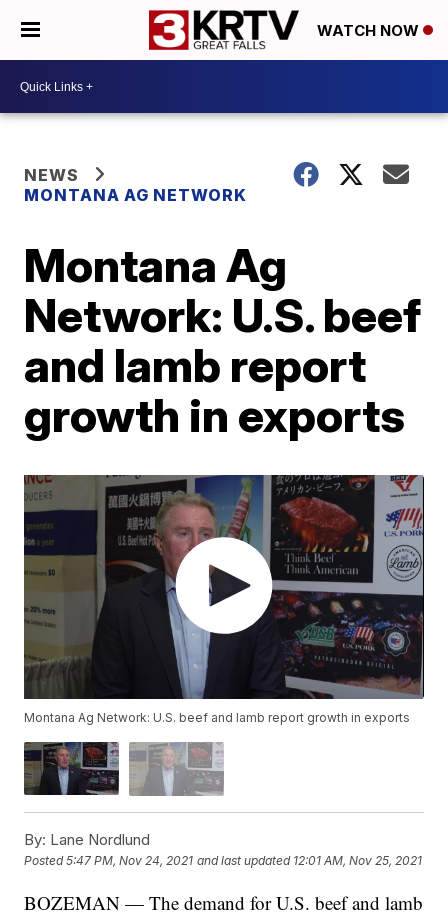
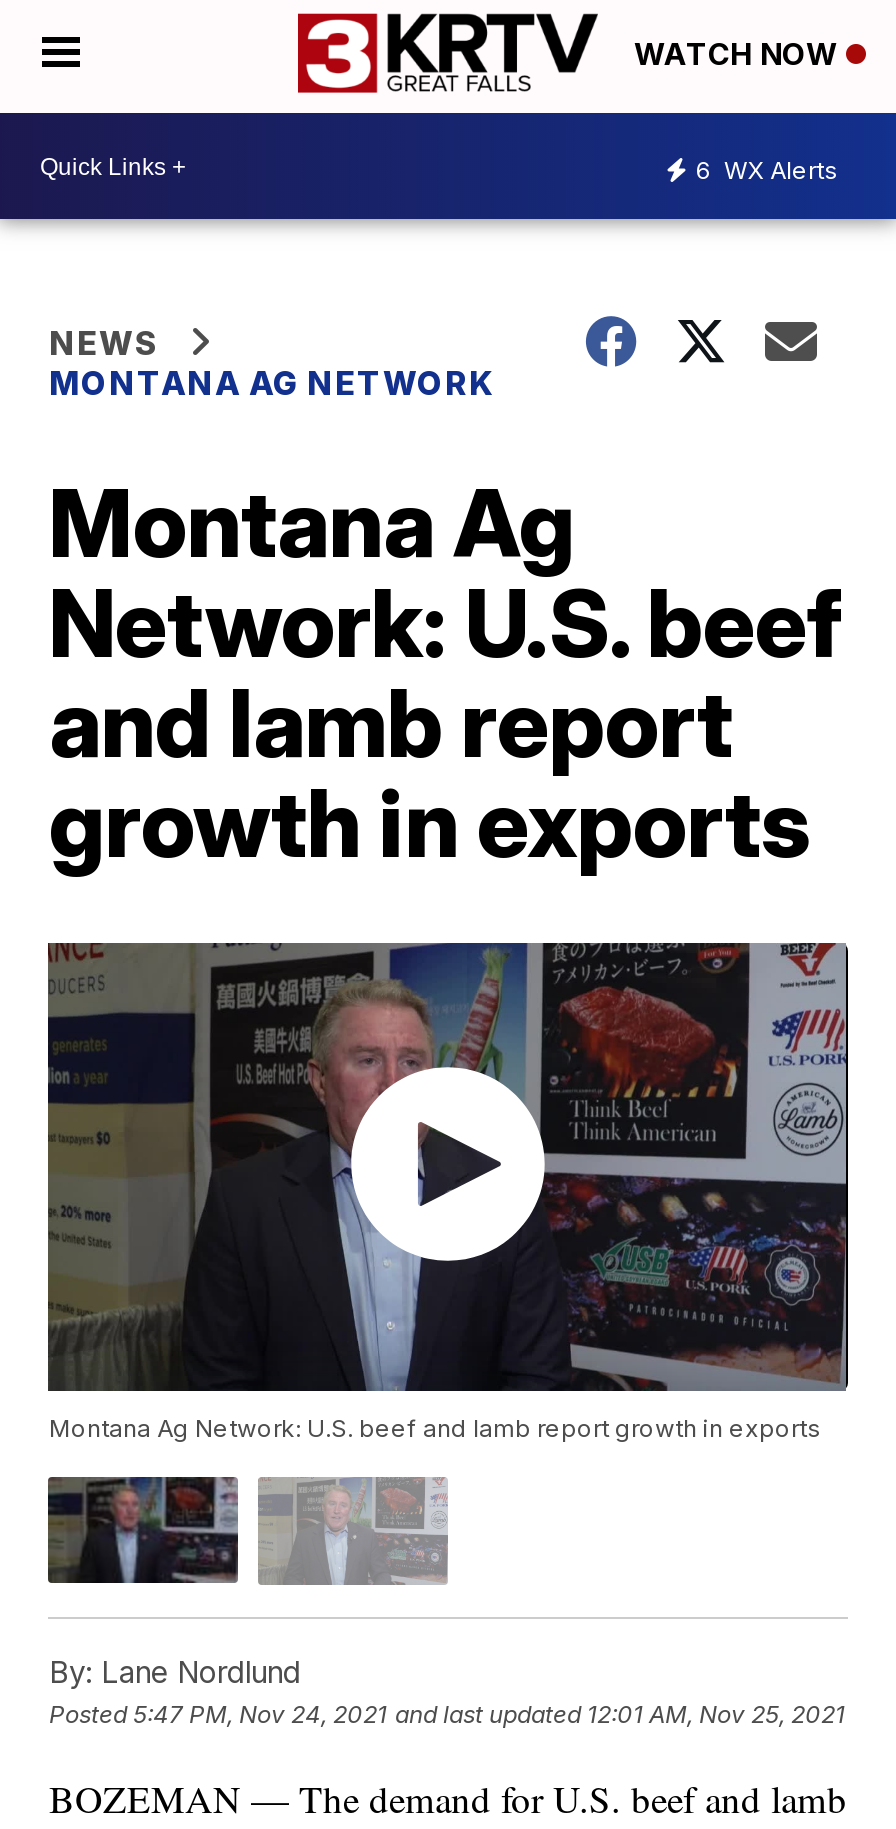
+ 6 WX Alerts
